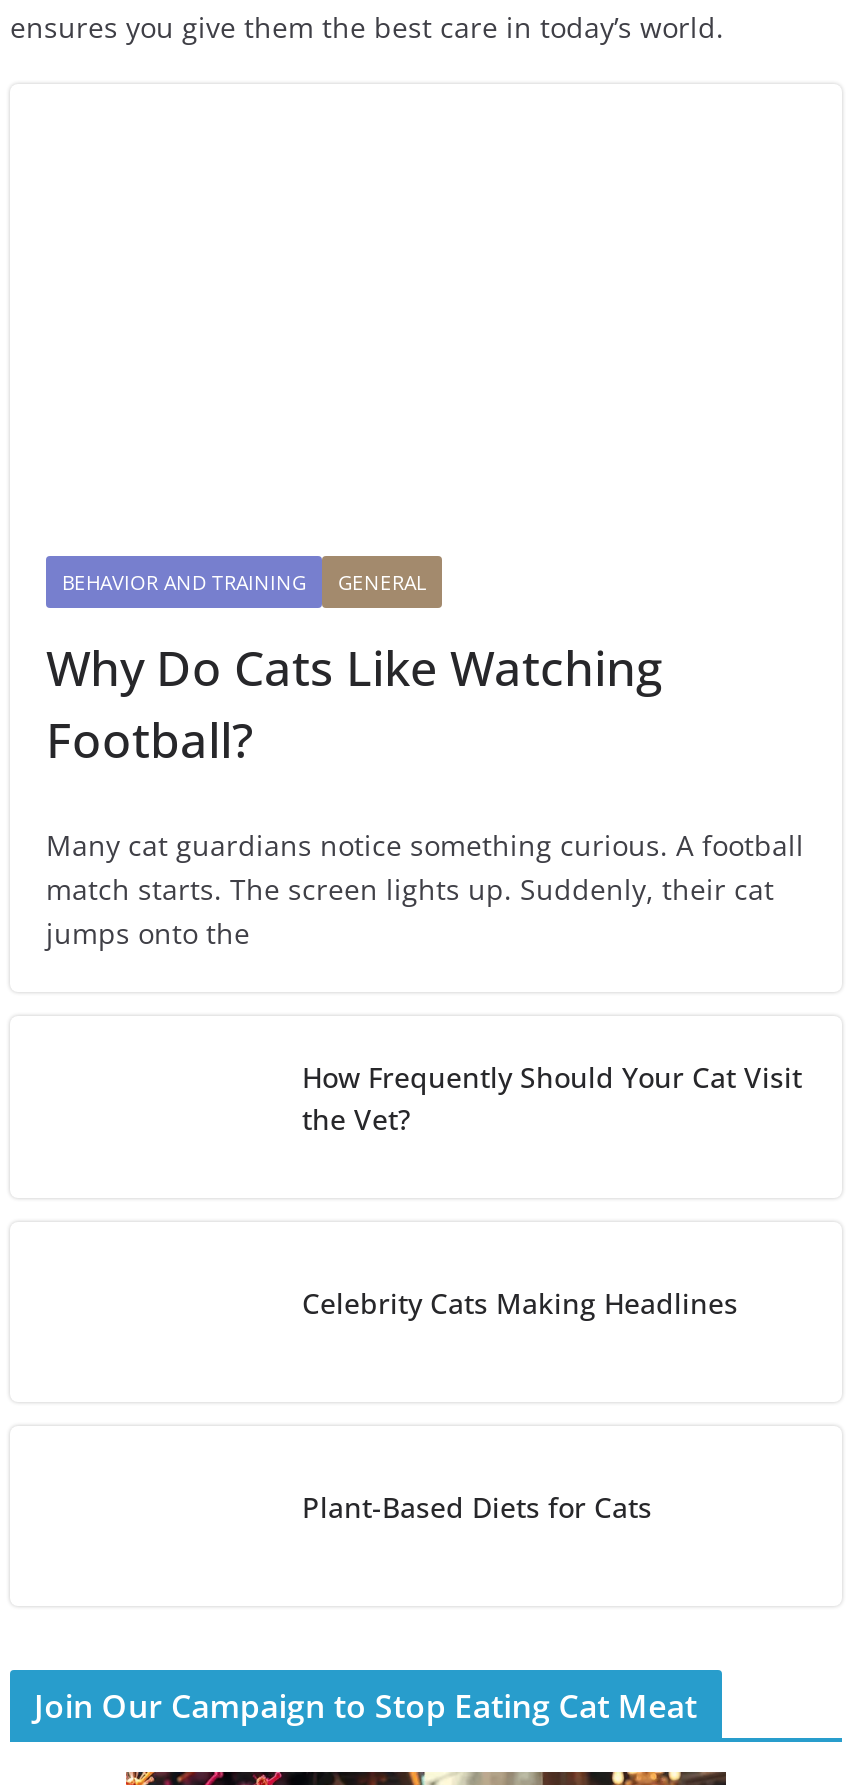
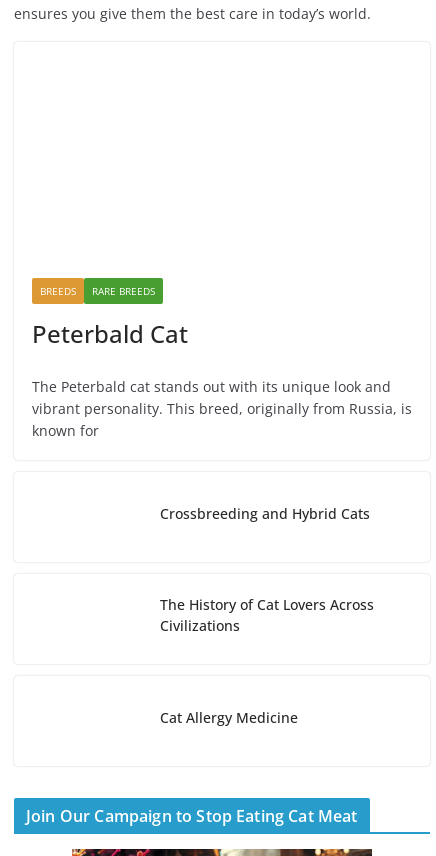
- BEHAVIOR AND TRAINING
- GENERAL
+ BREEDS
+ RARE BREEDS

- Why Do Cats Like Watching
- Football?
+ Peterbald Cat

- Many cat guardians notice something curious. A football
- match starts. The screen lights up. Suddenly, their cat
- jumps onto the
+ The Peterbald cat stands out with its unique look and
+ vibrant personality. This breed, originally from Russia, is
+ known for

- How Frequently Should Your Cat Visit
- the Vet?
+ Crossbreeding and Hybrid Cats

- Celebrity Cats Making Headlines
+ The History of Cat Lovers Across
+ Civilizations

- Plant-Based Diets for Cats
+ Cat Allergy Medicine
